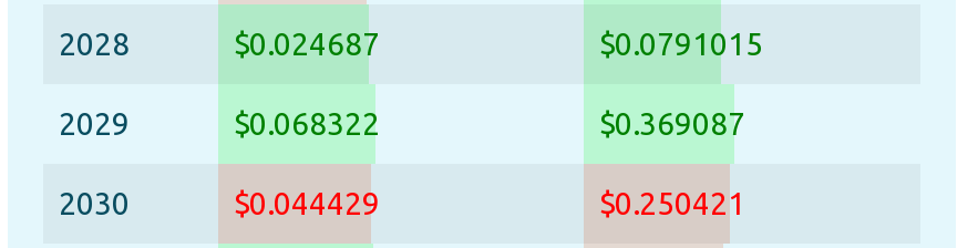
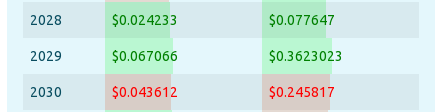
- $0.024687
+ $0.024233

- $0.0791015
+ $0.077647

- $0.068322
+ $0.067066

- $0.369087
+ $0.3623023

- $0.044429
+ $0.043612

- $0.250421
+ $0.245817
